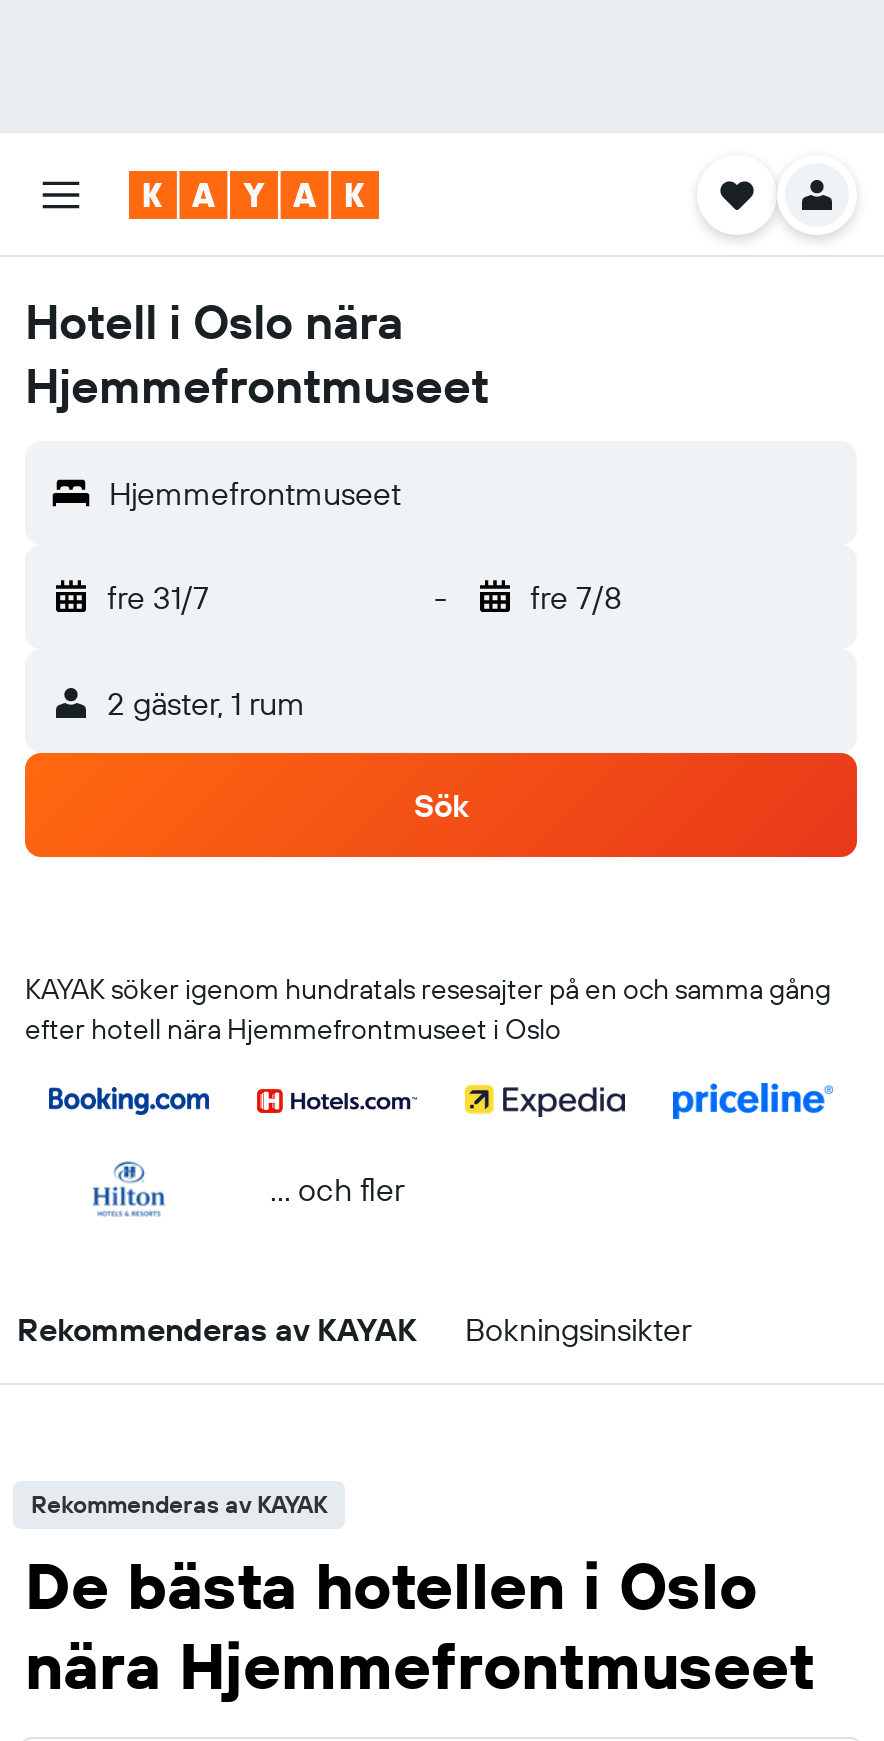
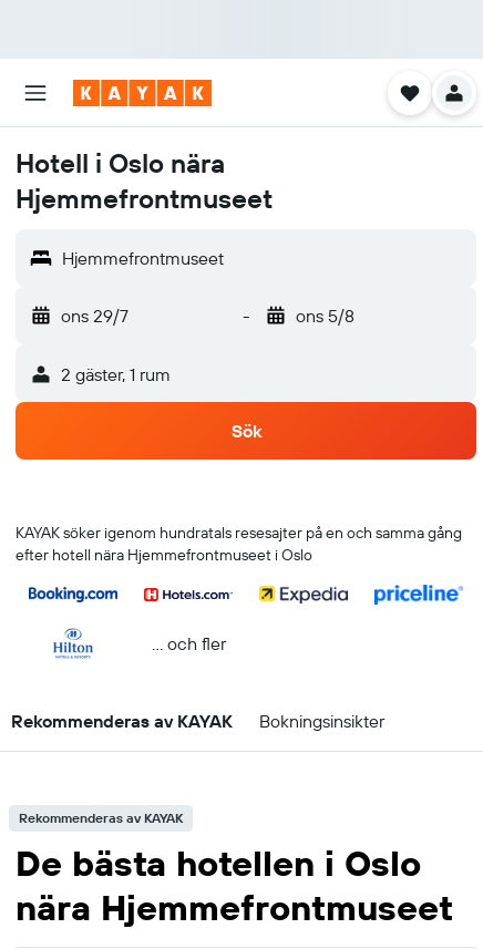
- fre 31/7
+ ons 29/7

- fre 7/8
+ ons 5/8
